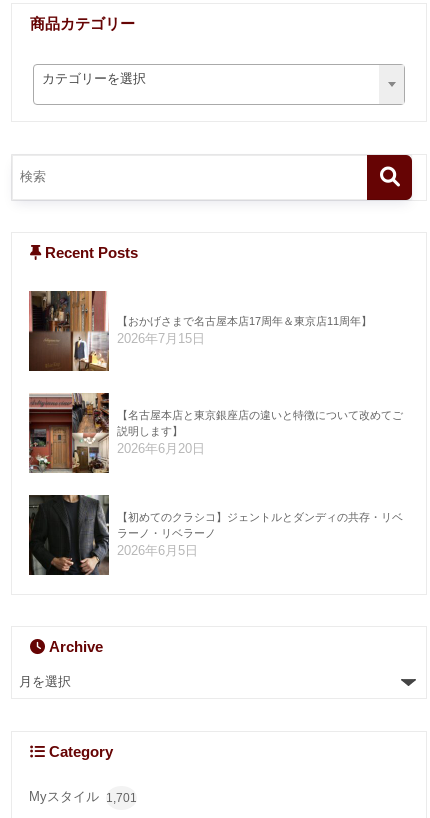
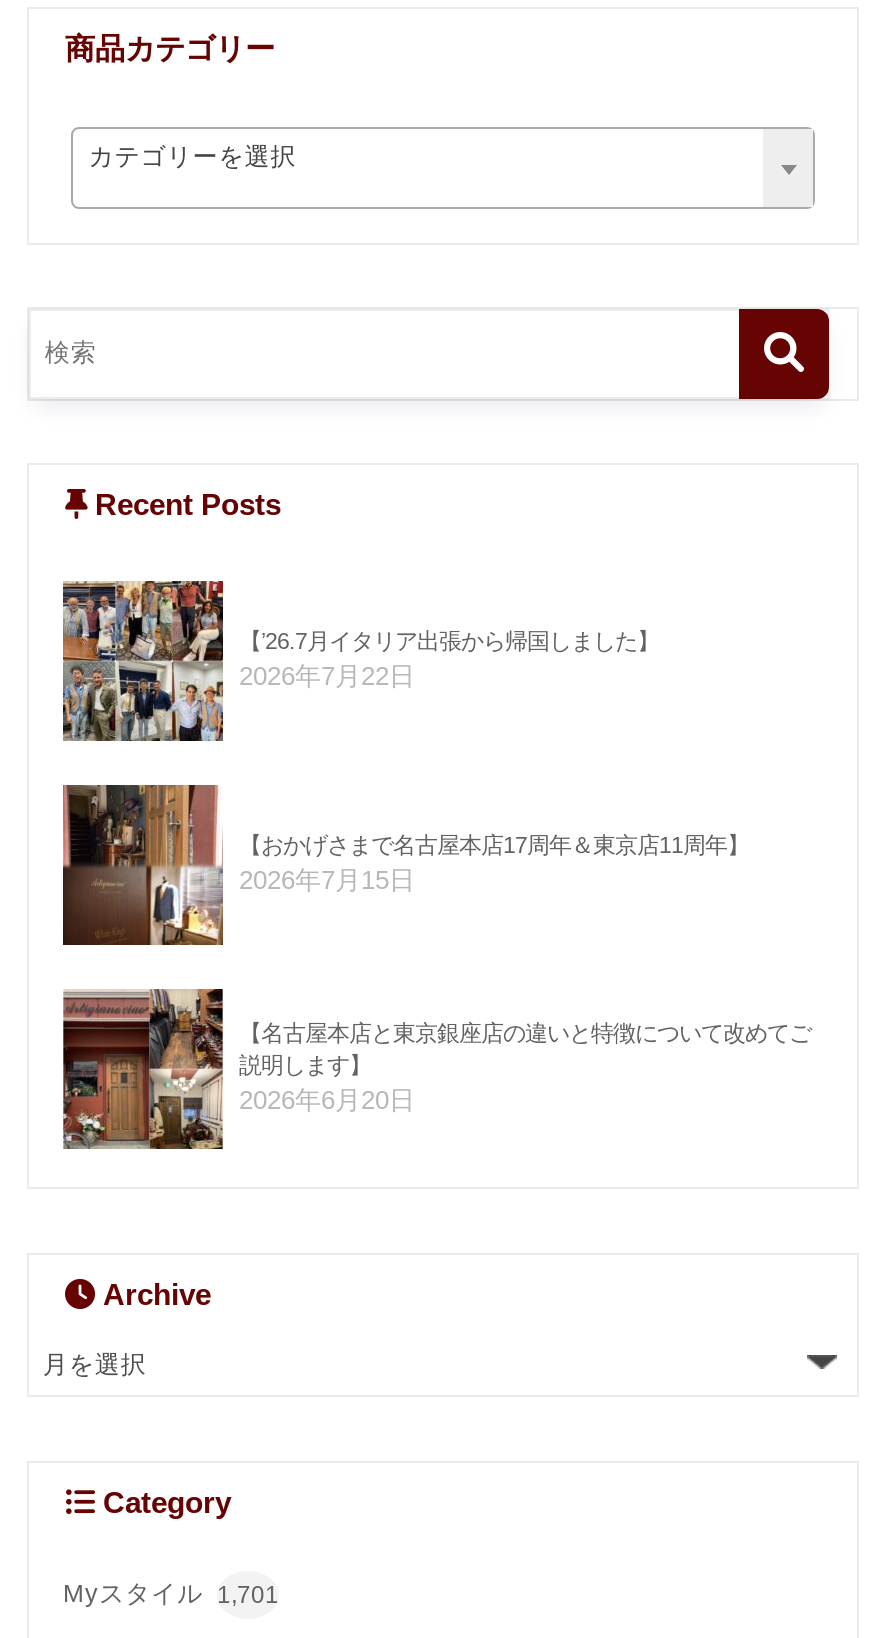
+ [image]
+ 【’26.7月イタリア出張から帰国しました】
+ 2026年7月22日

moved down: [image] | 【おかげさまで名古屋本店17周年＆東京店11周年】 | 2026年7月15日 | 【名古屋本店と東京銀座店の違いと特徴について改めてご | 説明します】 | 2026年6月20日

- [image]
- 【初めてのクラシコ】ジェントルとダンディの共存・リベ
- ラーノ・リベラーノ
- 2026年6月5日
